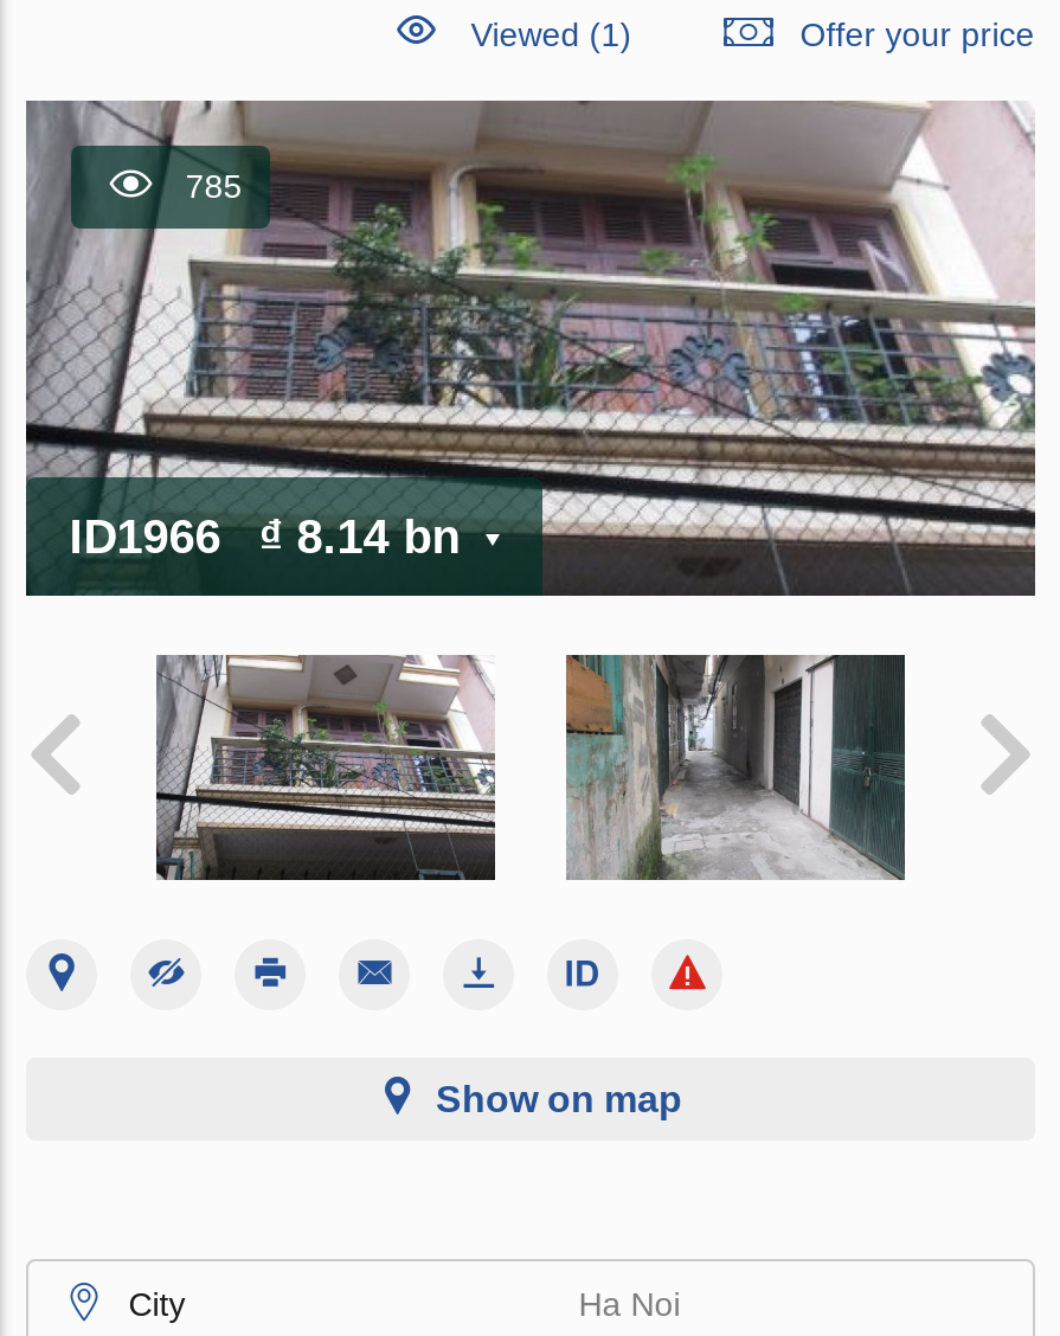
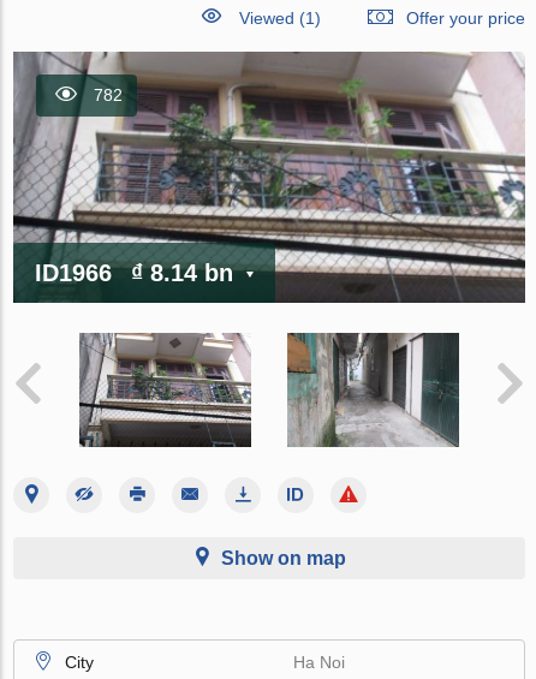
- 785
+ 782
